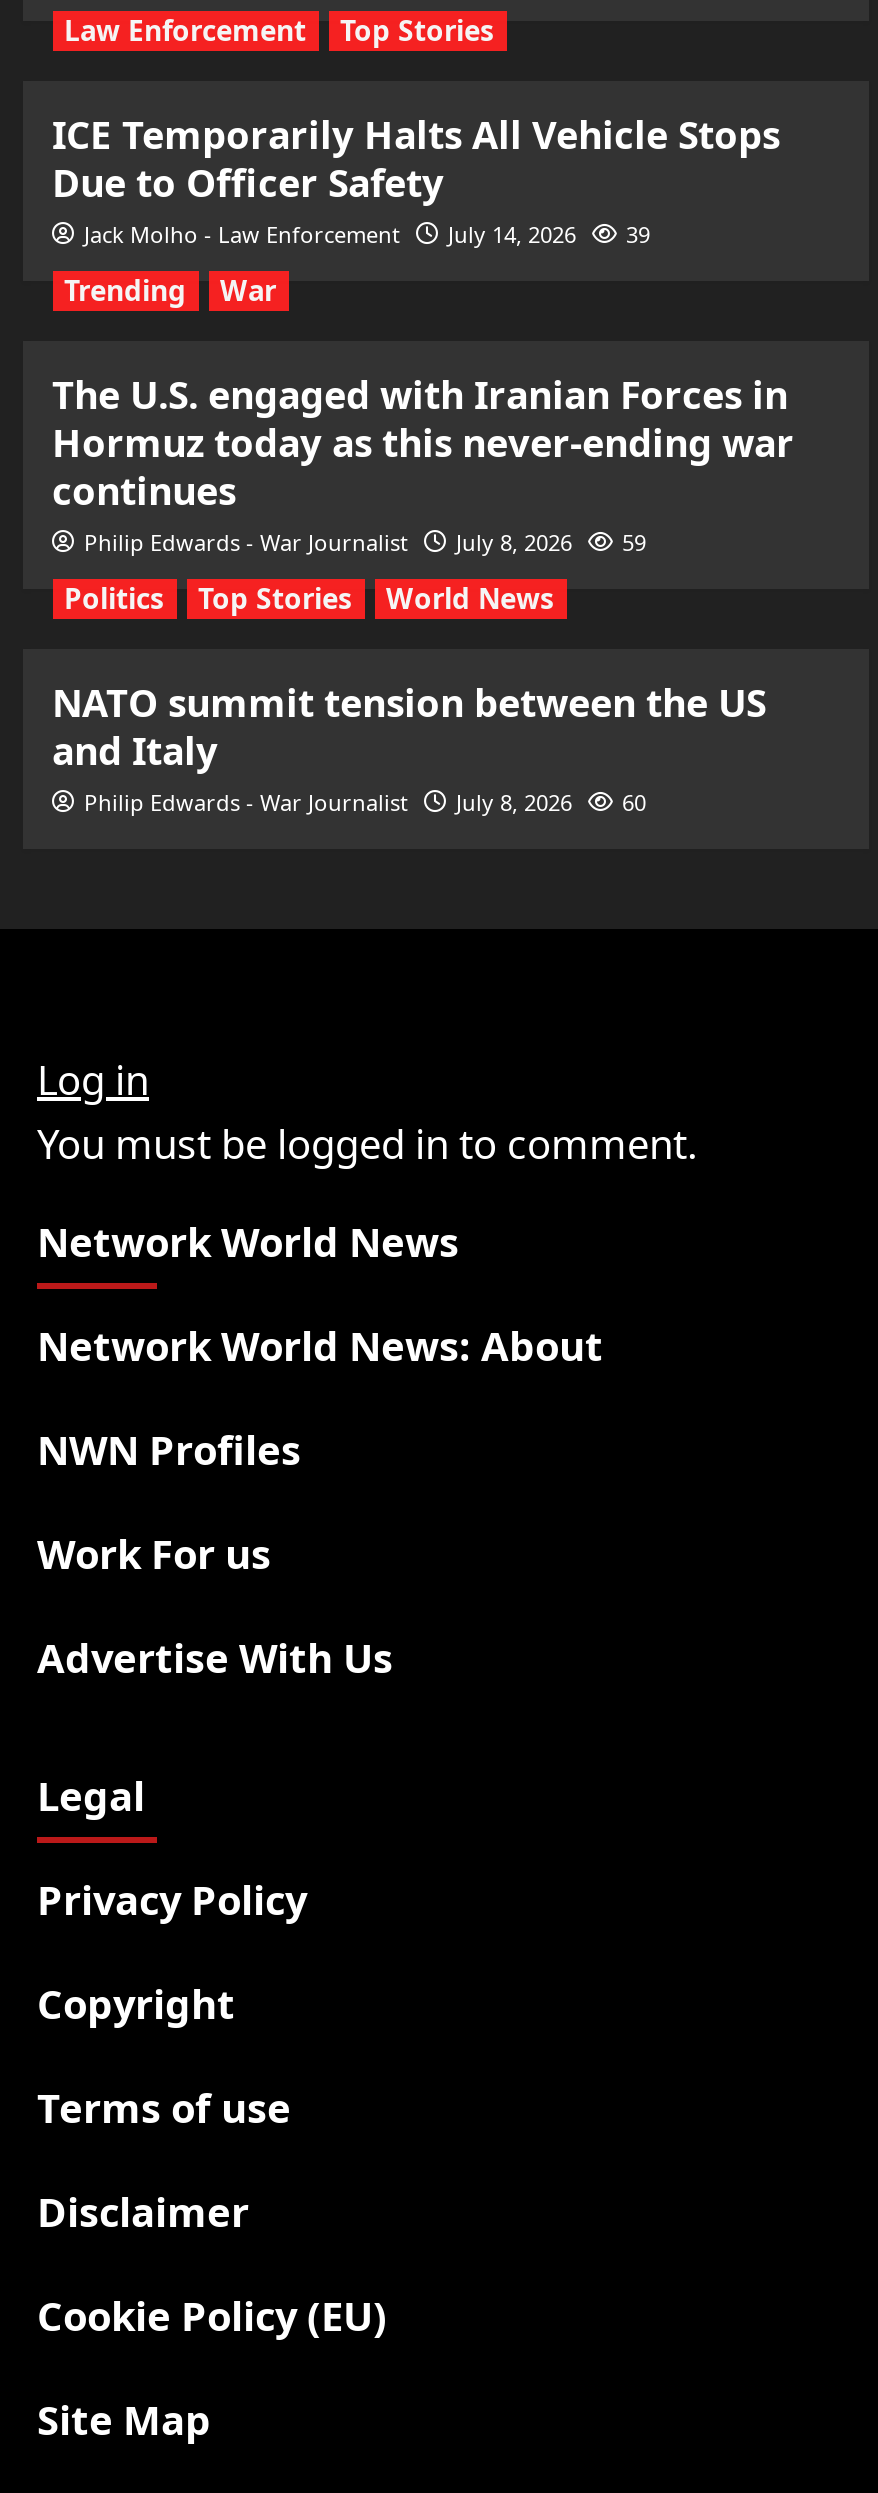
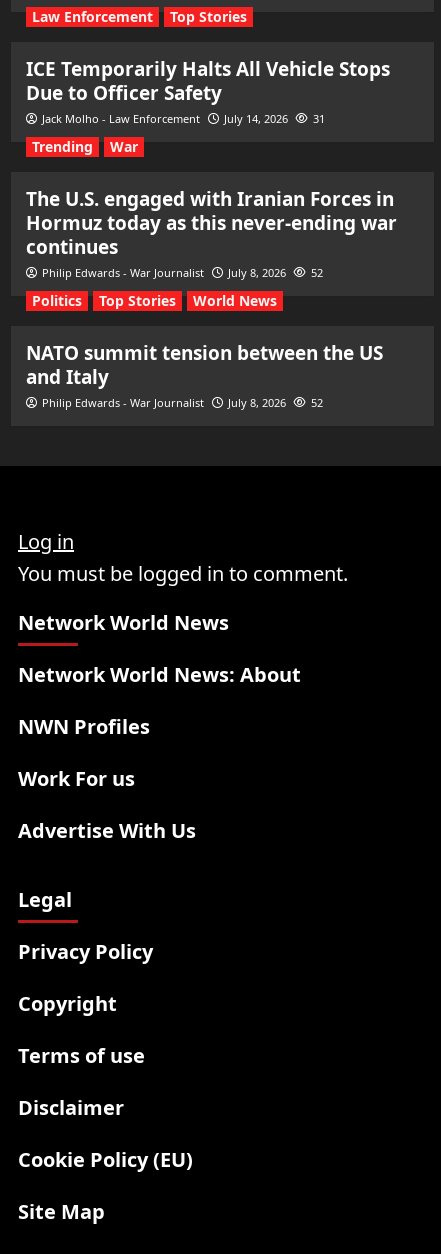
- Jack Molho - Law Enforcement July 14, 2026 39
+ Jack Molho - Law Enforcement July 14, 2026 31

- Philip Edwards - War Journalist July 8, 2026 59
+ Philip Edwards - War Journalist July 8, 2026 52

- Philip Edwards - War Journalist July 8, 2026 60
+ Philip Edwards - War Journalist July 8, 2026 52
